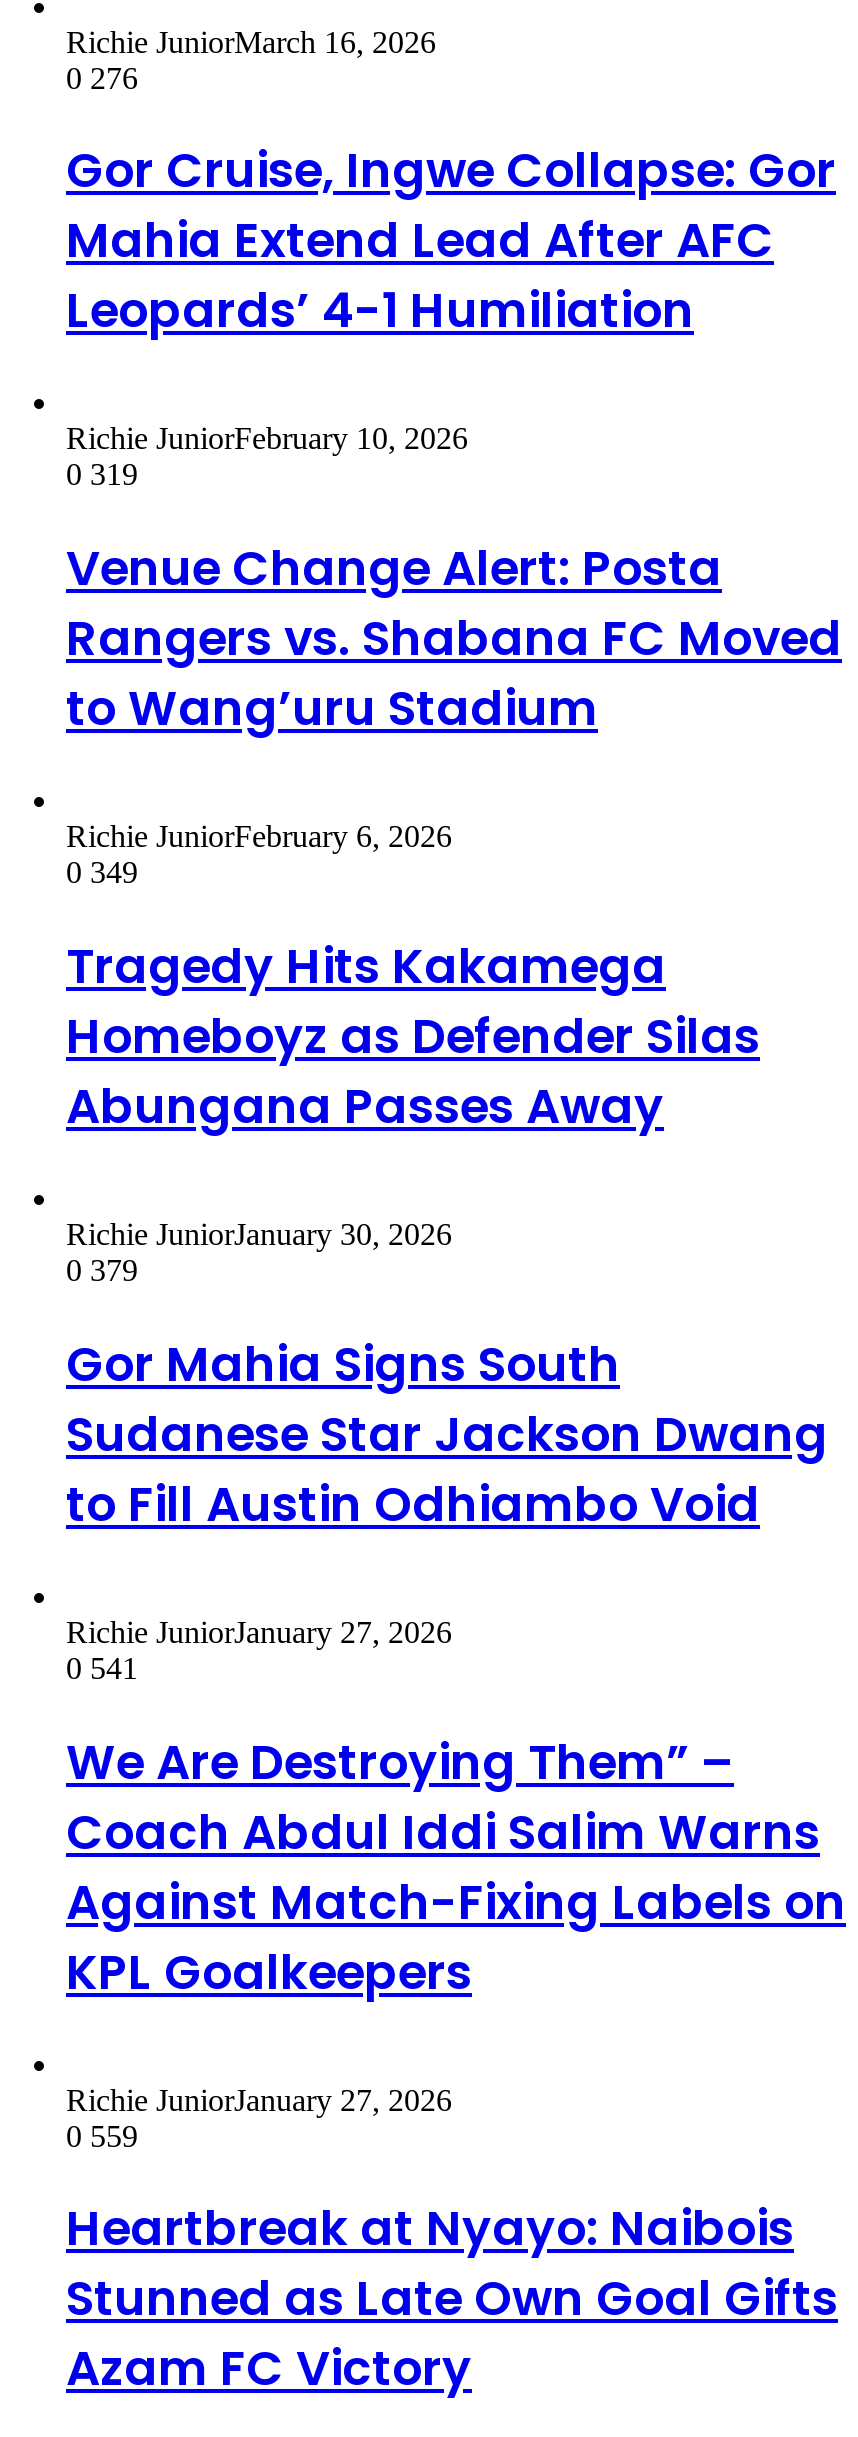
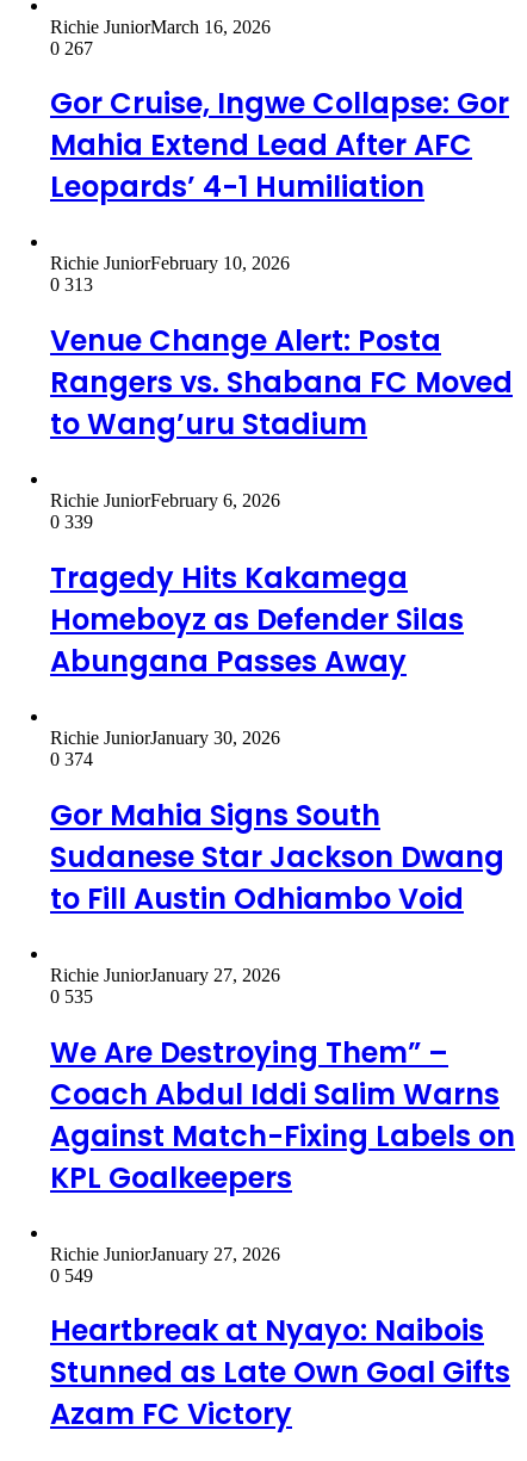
- 0 276
+ 0 267

- 0 319
+ 0 313

- 0 349
+ 0 339

- 0 379
+ 0 374

- 0 541
+ 0 535

- 0 559
+ 0 549
